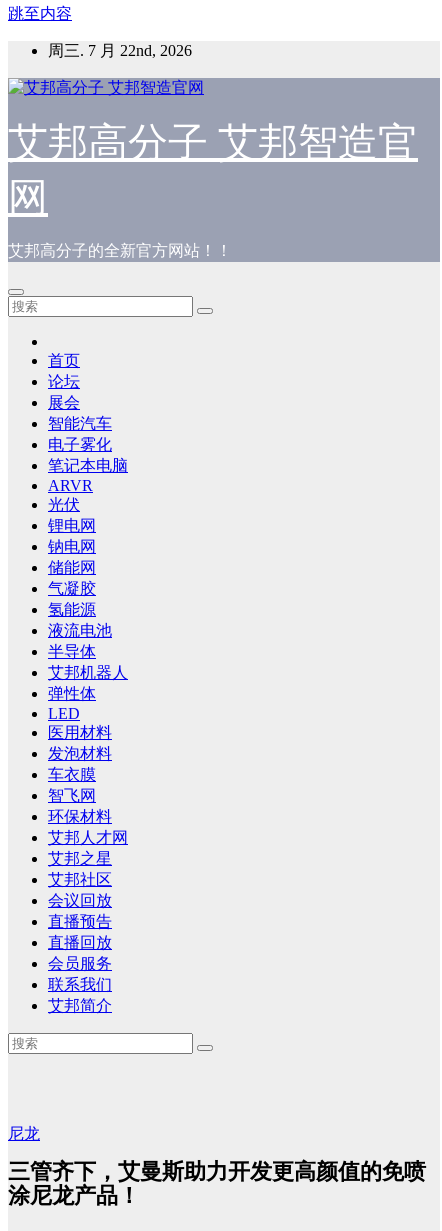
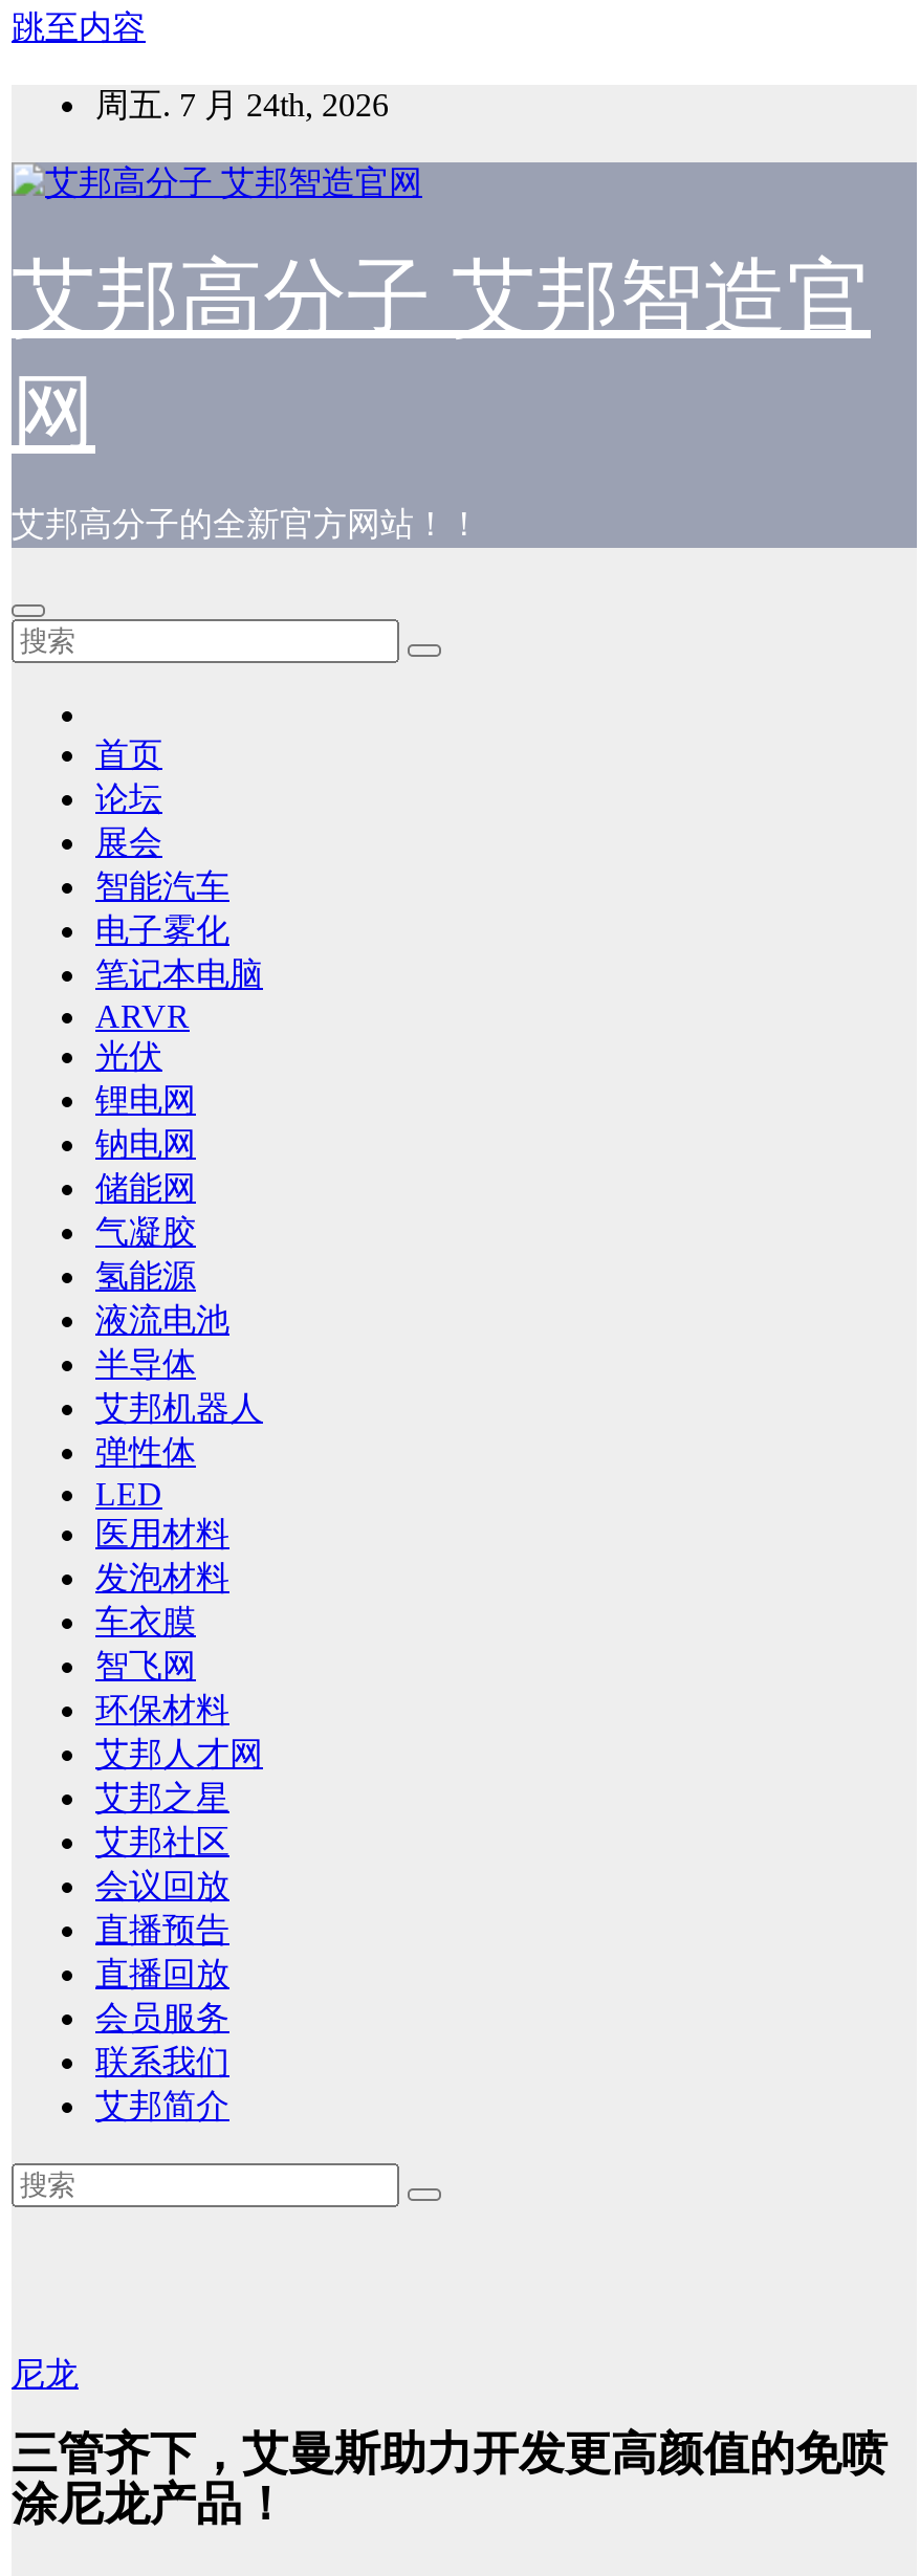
- 周三. 7 月 22nd, 2026
+ 周五. 7 月 24th, 2026
